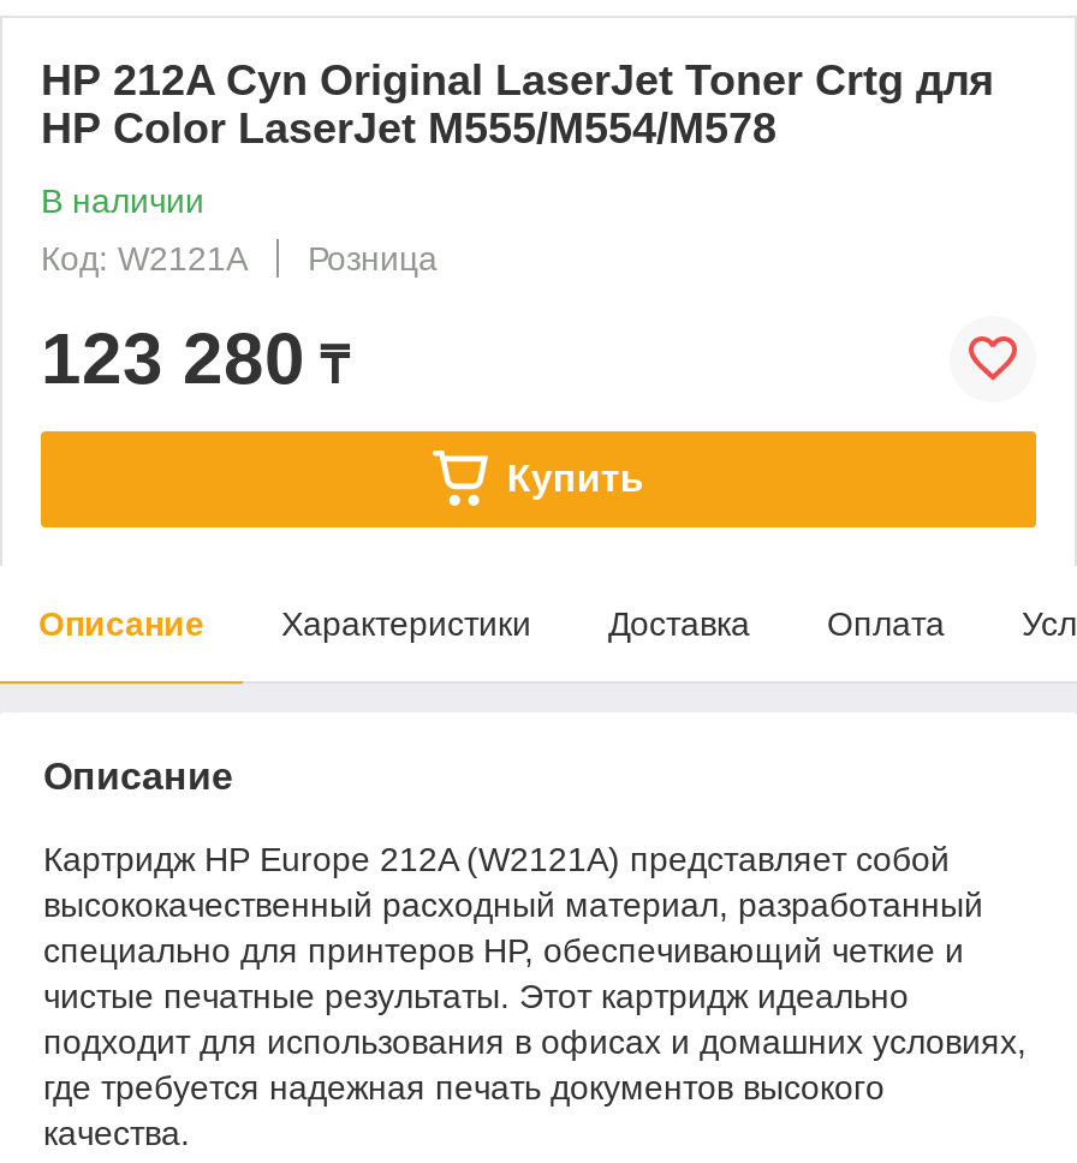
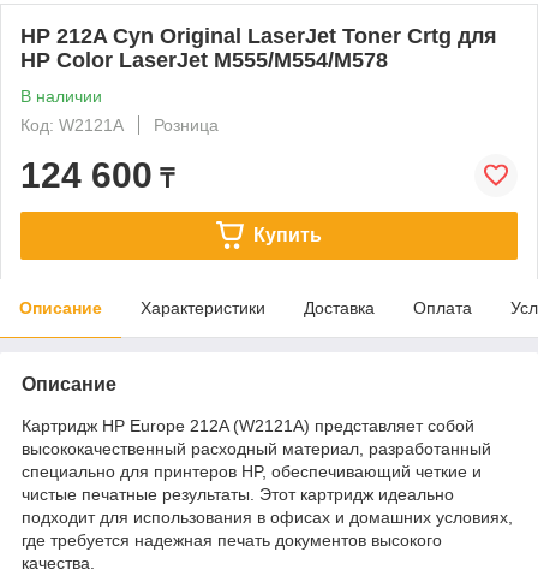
- 123 280 ₸
+ 124 600 ₸
